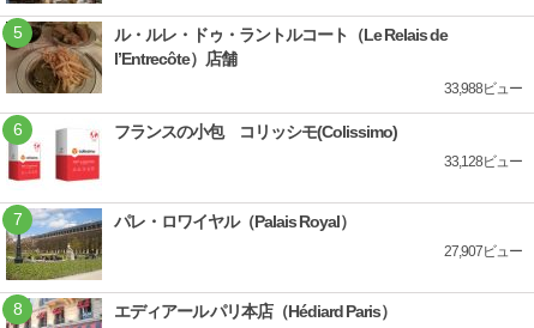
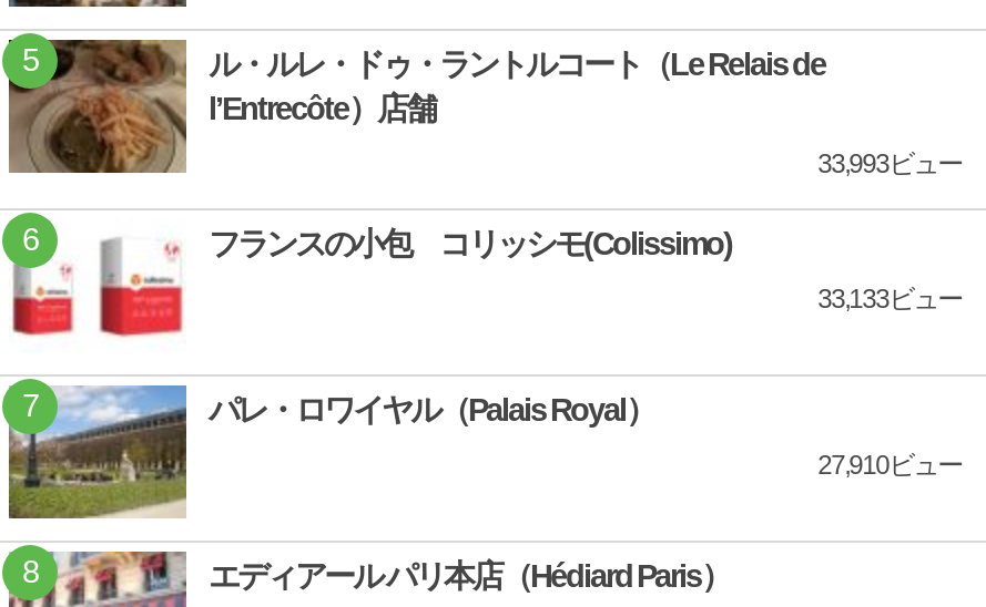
- 33,988ビュー
+ 33,993ビュー

- 33,128ビュー
+ 33,133ビュー

- 27,907ビュー
+ 27,910ビュー
